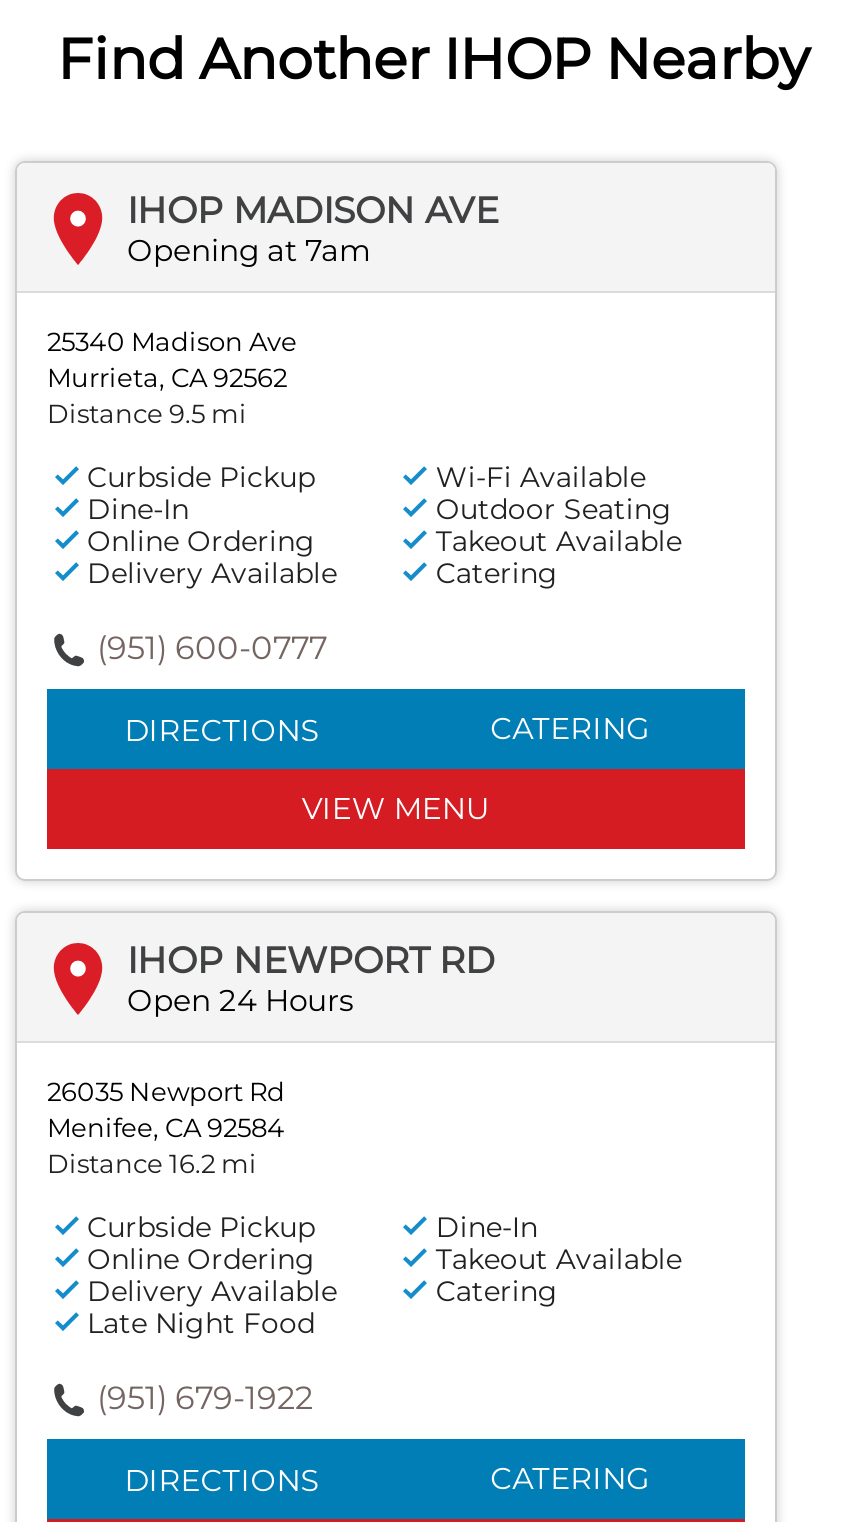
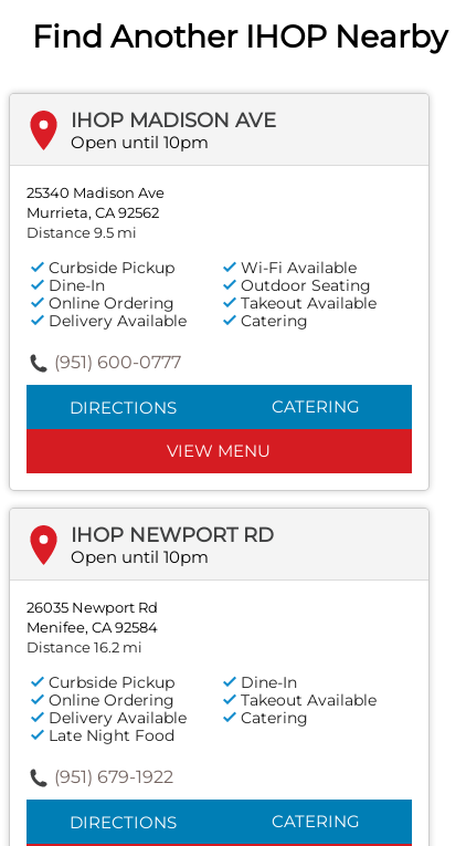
- Opening at 7am
+ Open until 10pm

- Open 24 Hours
+ Open until 10pm
